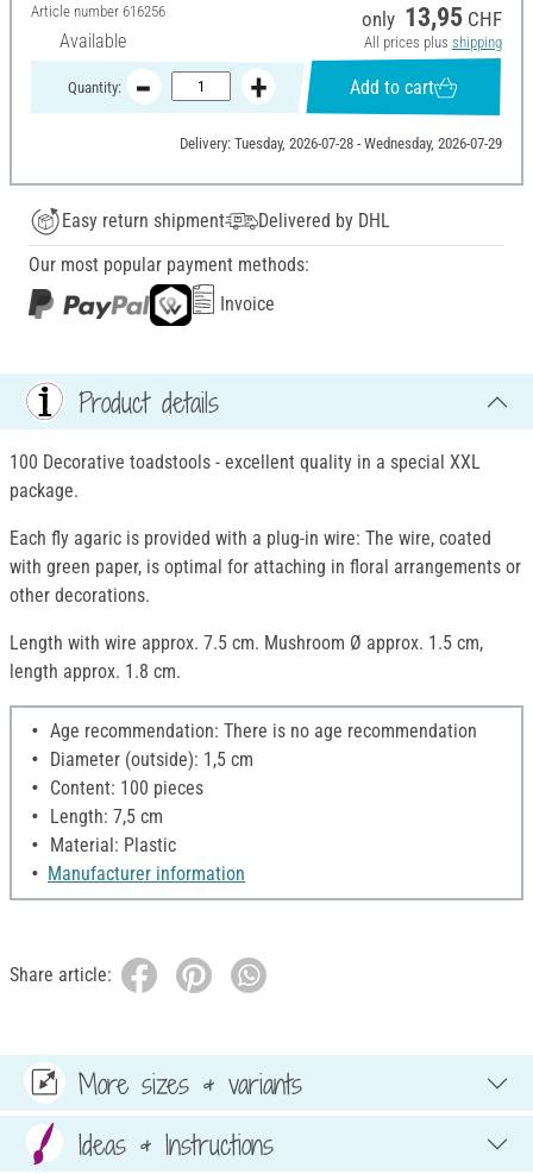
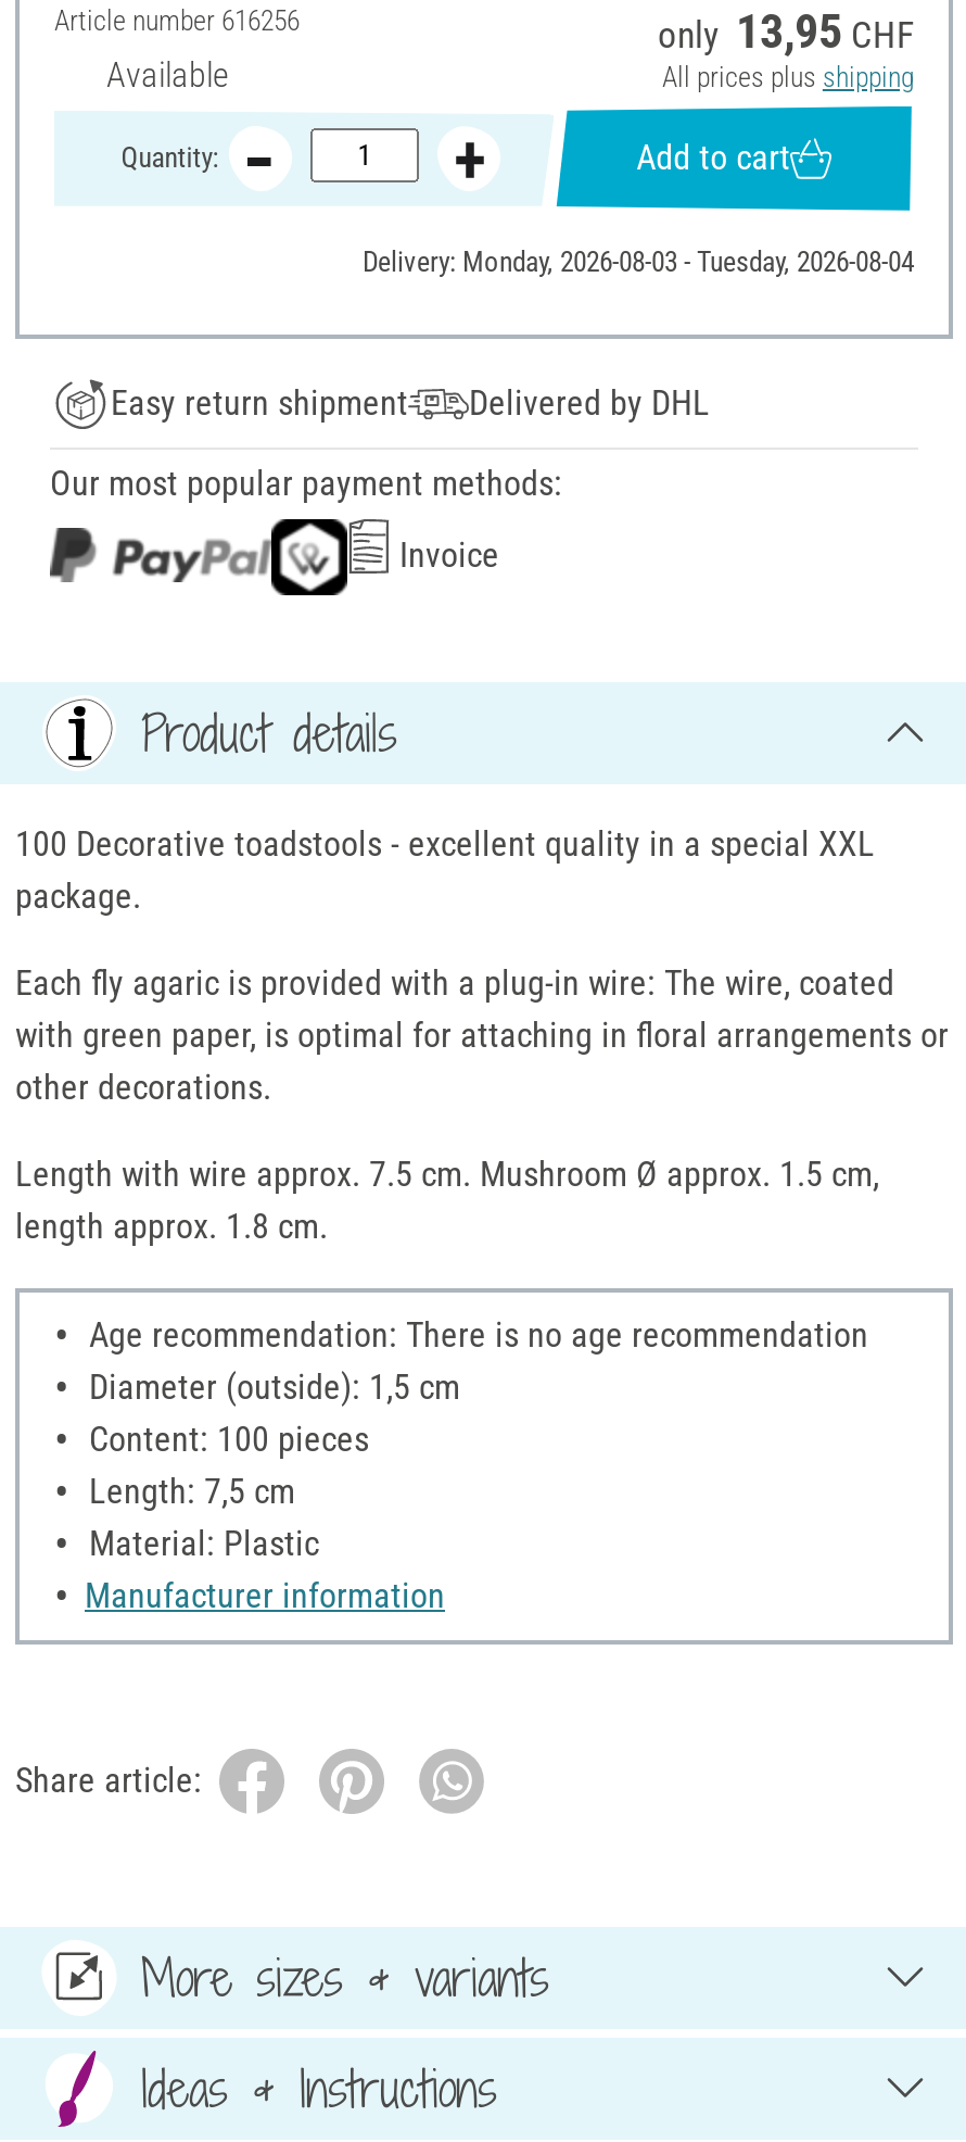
- Delivery: Tuesday, 2026-07-28 - Wednesday, 2026-07-29
+ Delivery: Monday, 2026-08-03 - Tuesday, 2026-08-04
